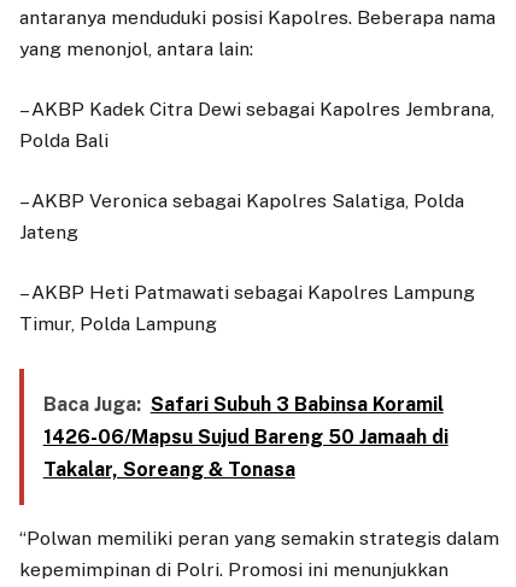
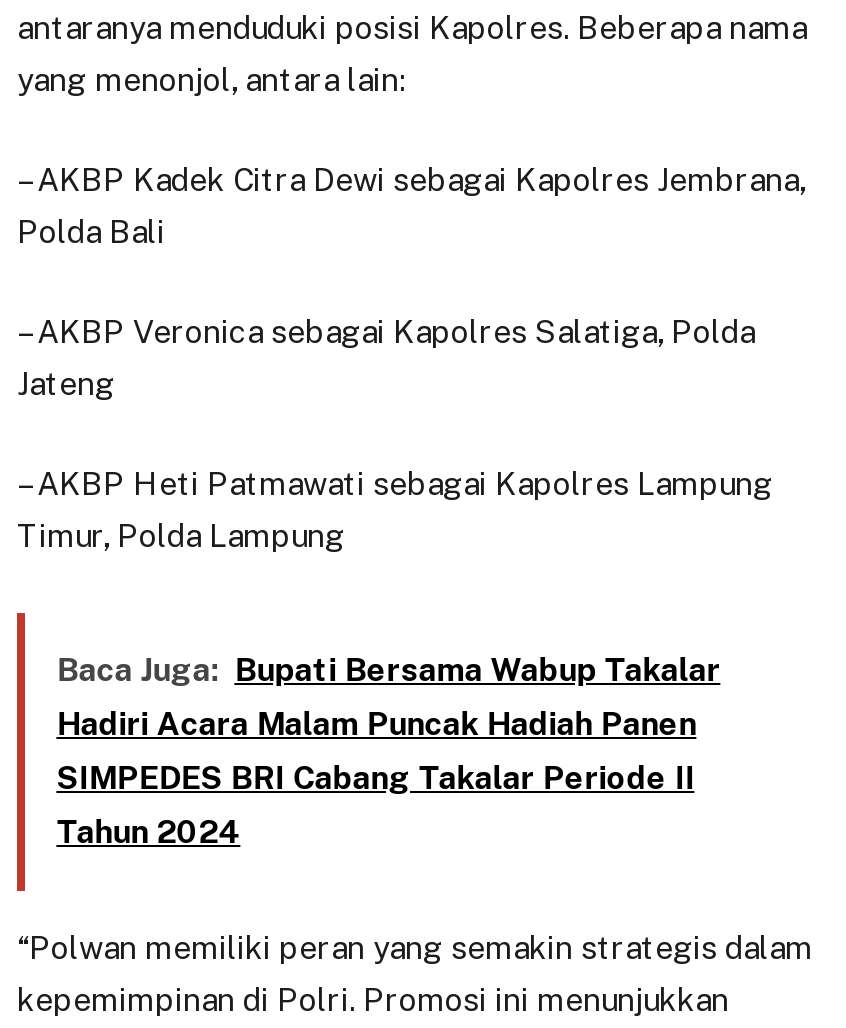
- Baca Juga: Safari Subuh 3 Babinsa Koramil
- 1426-06/Mapsu Sujud Bareng 50 Jamaah di
- Takalar, Soreang & Tonasa
+ Baca Juga: Bupati Bersama Wabup Takalar
+ Hadiri Acara Malam Puncak Hadiah Panen
+ SIMPEDES BRI Cabang Takalar Periode II
+ Tahun 2024
